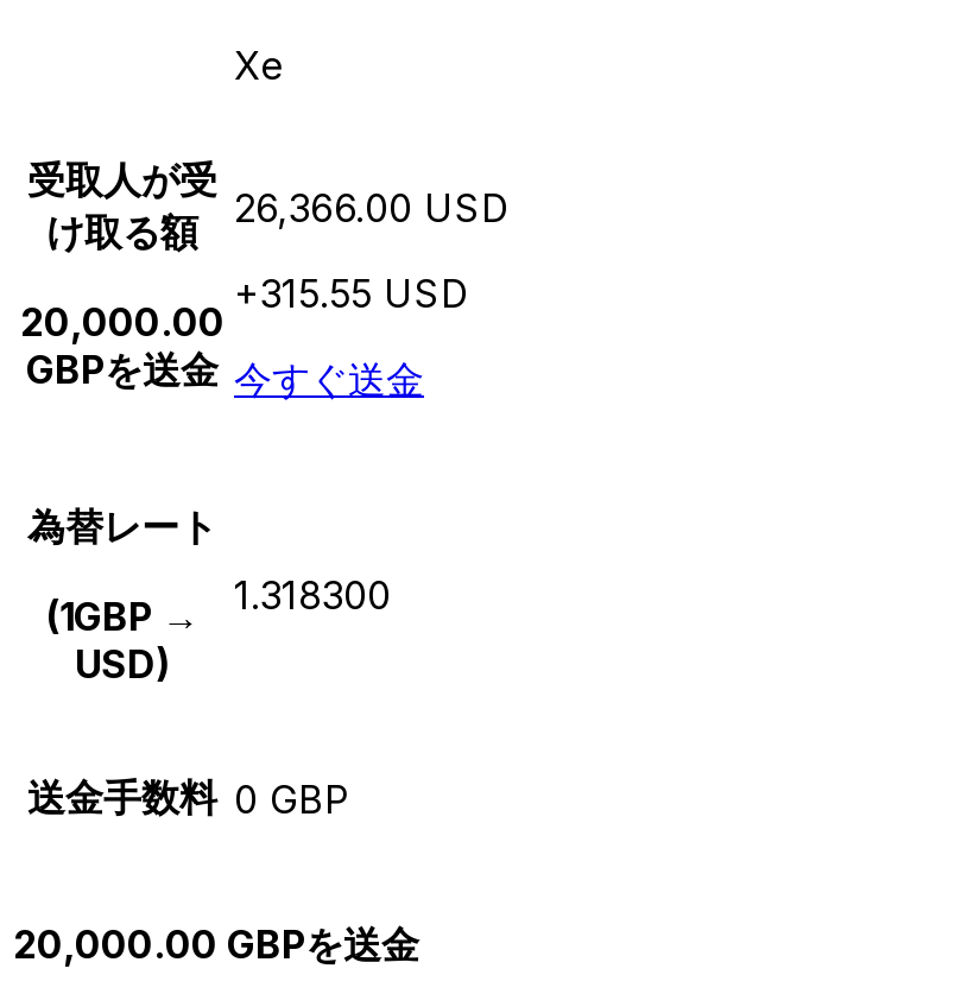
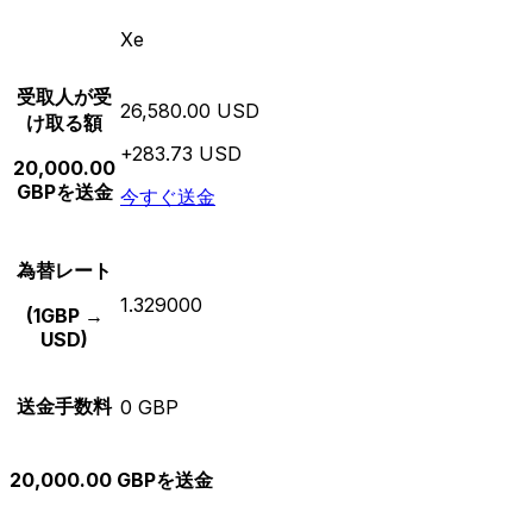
- け取る額 26,366.00 USD
+ け取る額 26,580.00 USD

- +315.55 USD
+ +283.73 USD

- 1.318300
+ 1.329000
